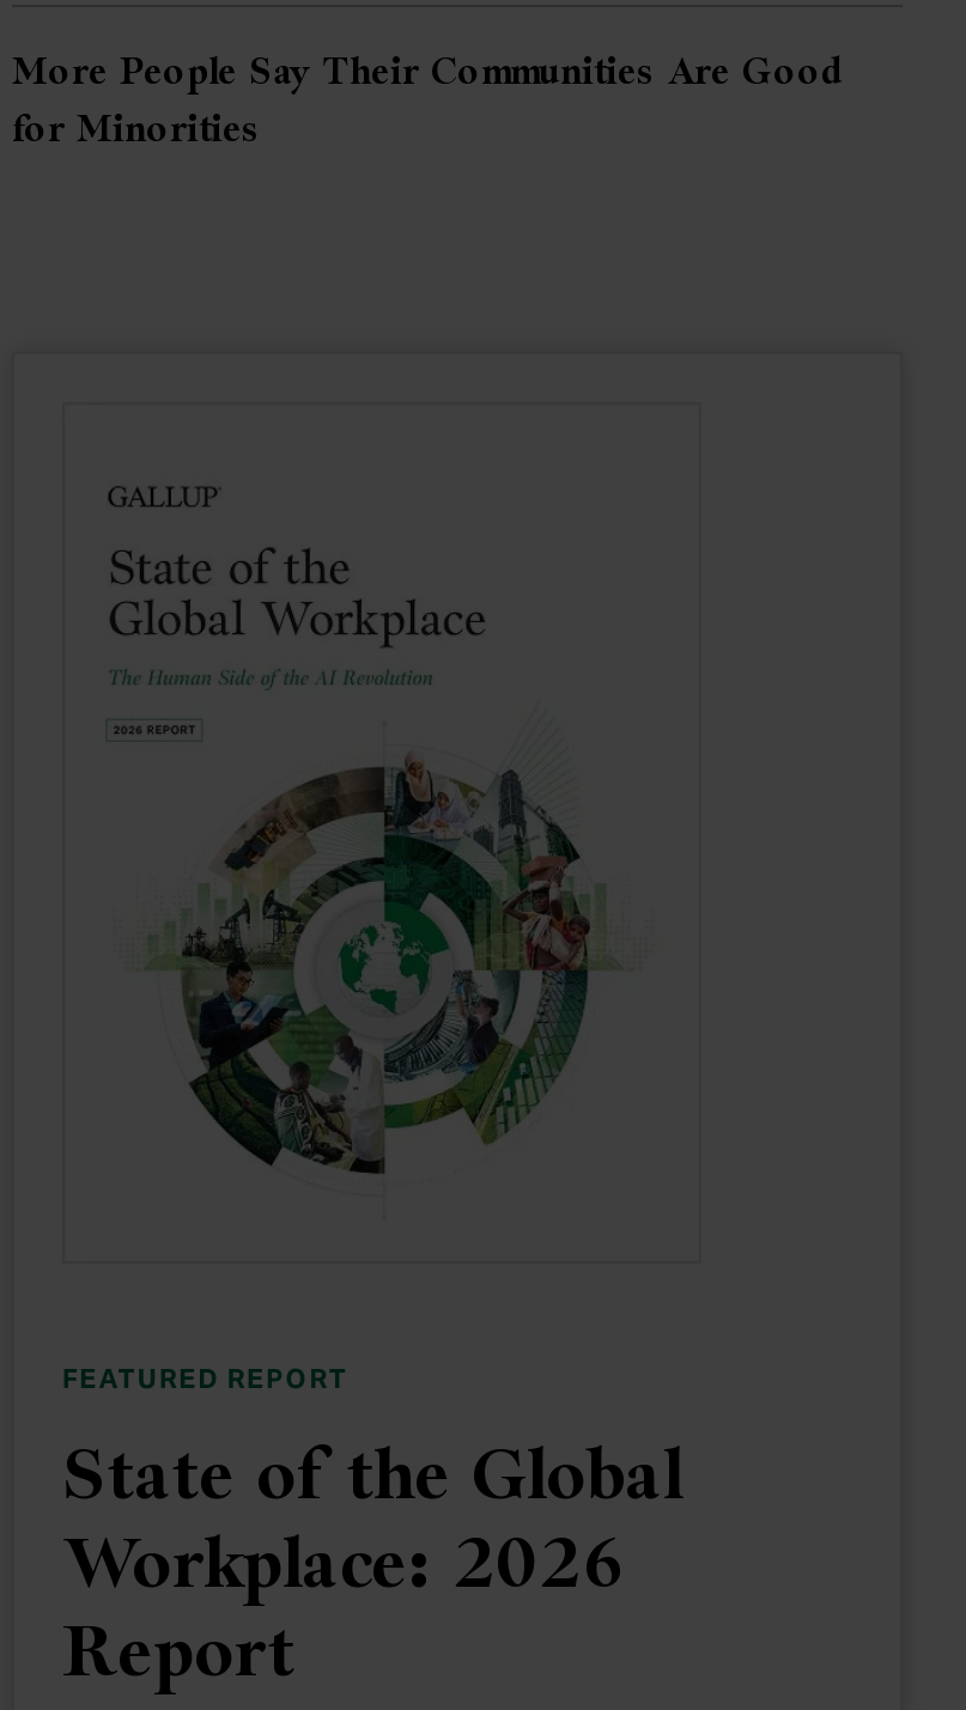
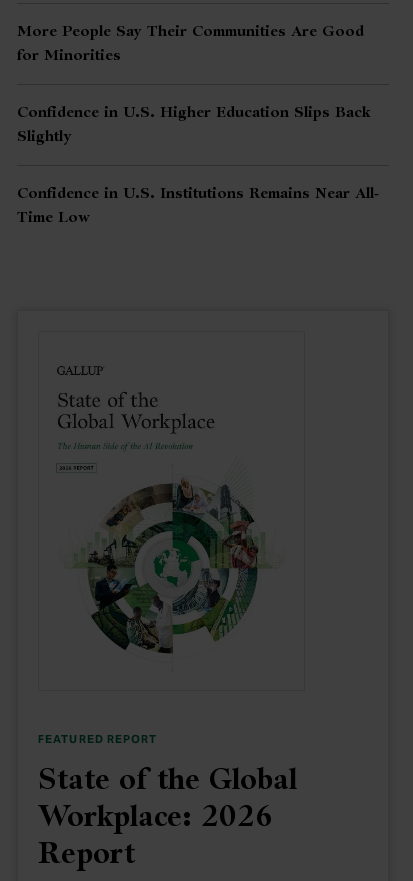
+ Confidence in U.S. Higher Education Slips Back
+ Slightly

+ Confidence in U.S. Institutions Remains Near All-
+ Time Low
